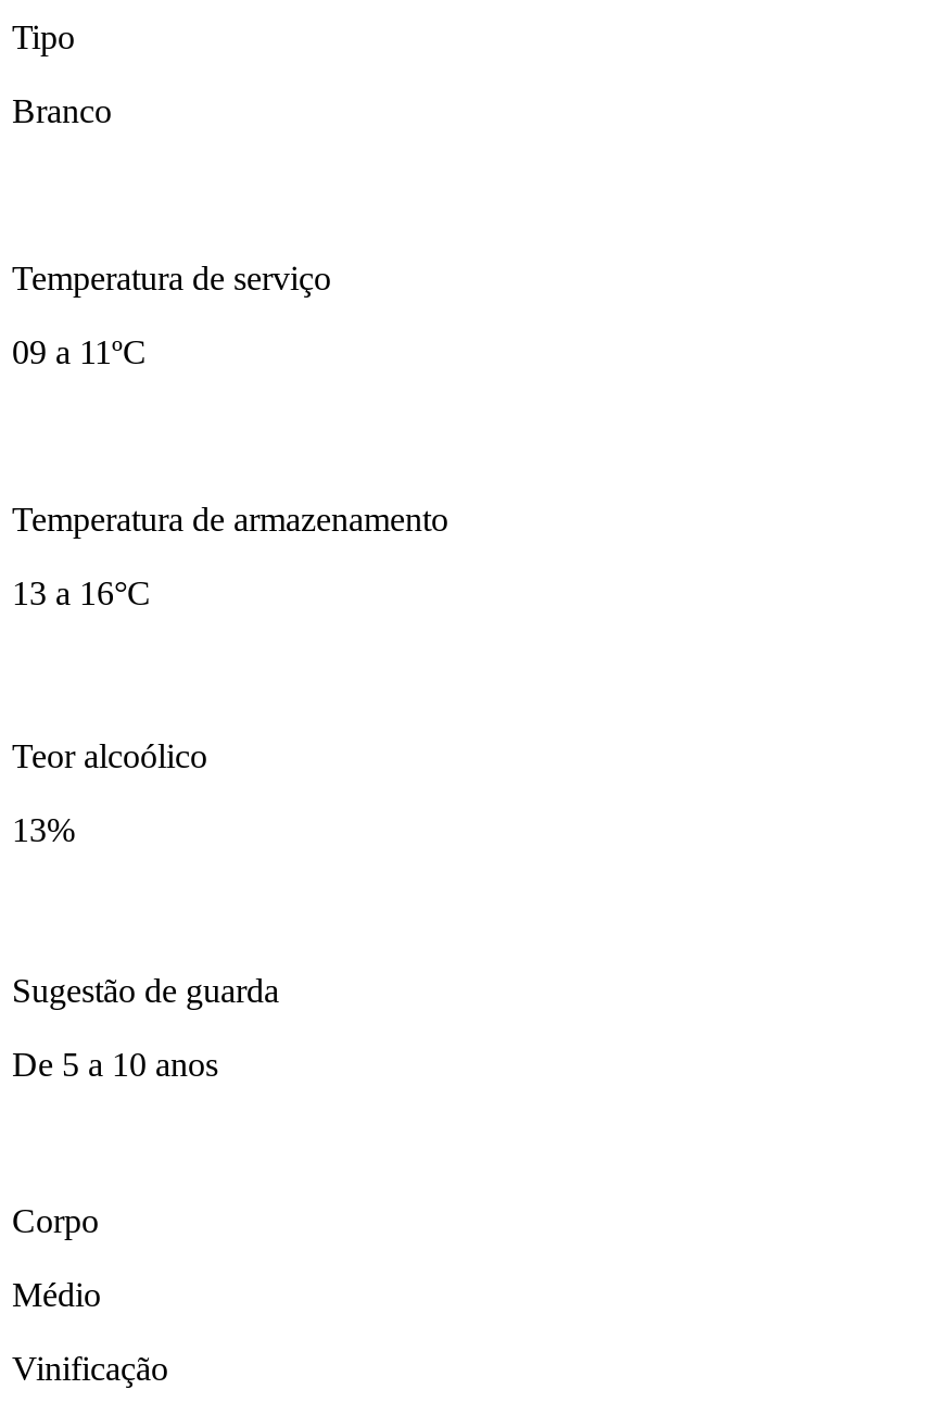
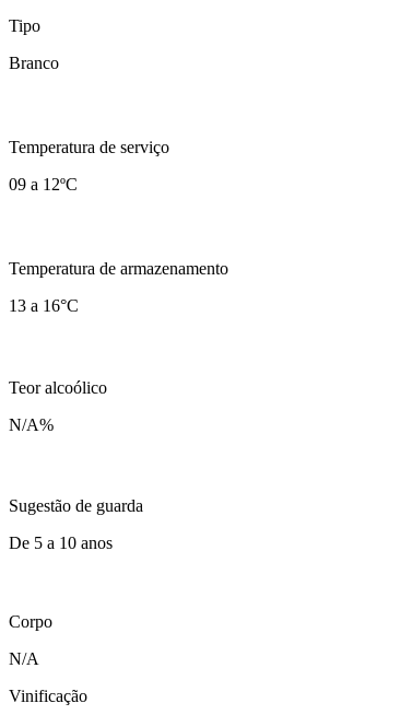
- 09 a 11ºC
+ 09 a 12ºC

- 13%
+ N/A%

- Médio
+ N/A
